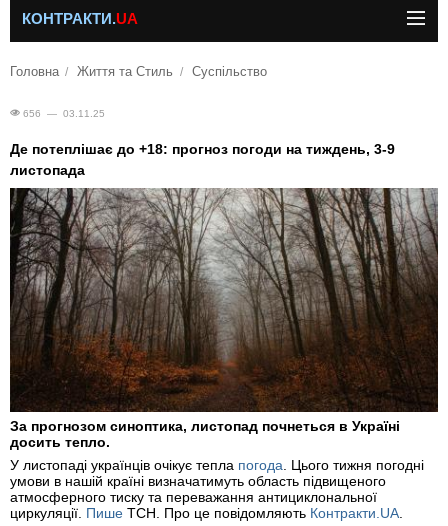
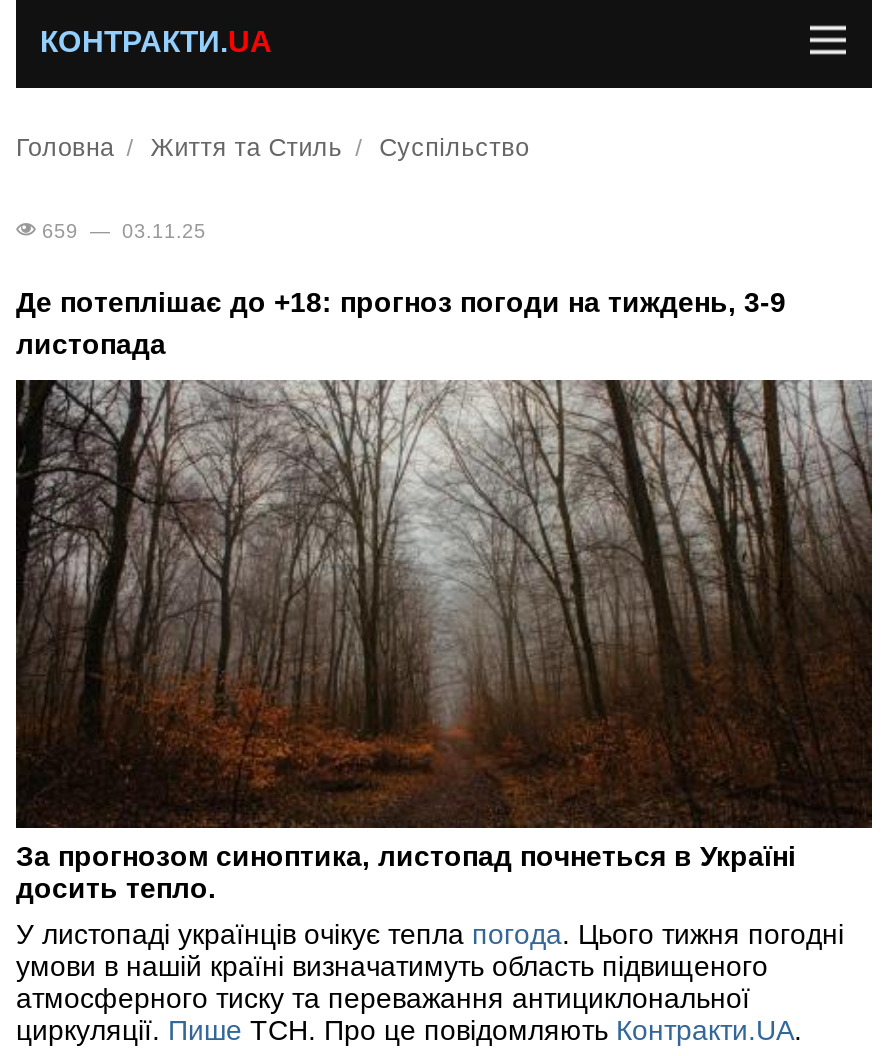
- 656 — 03.11.25
+ 659 — 03.11.25
